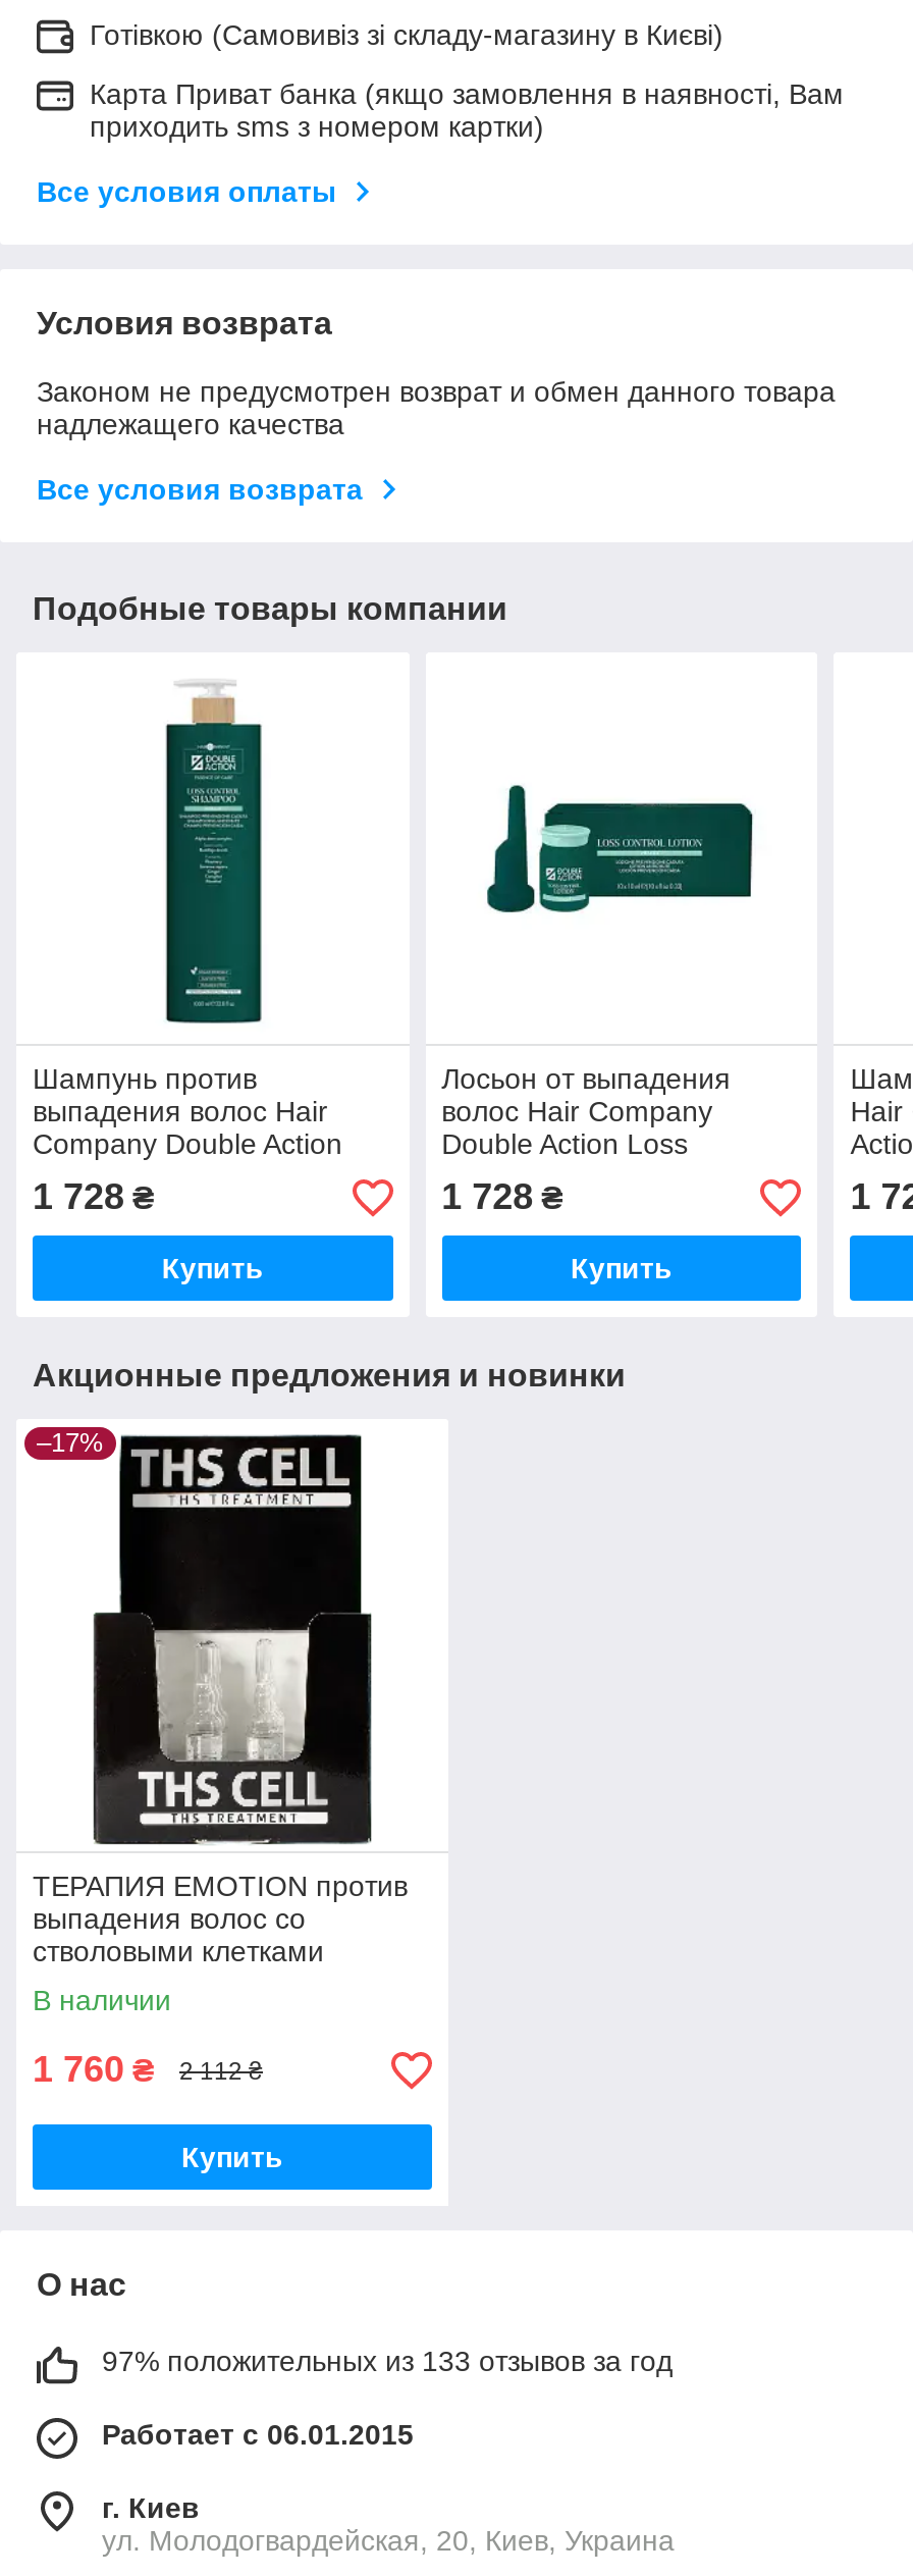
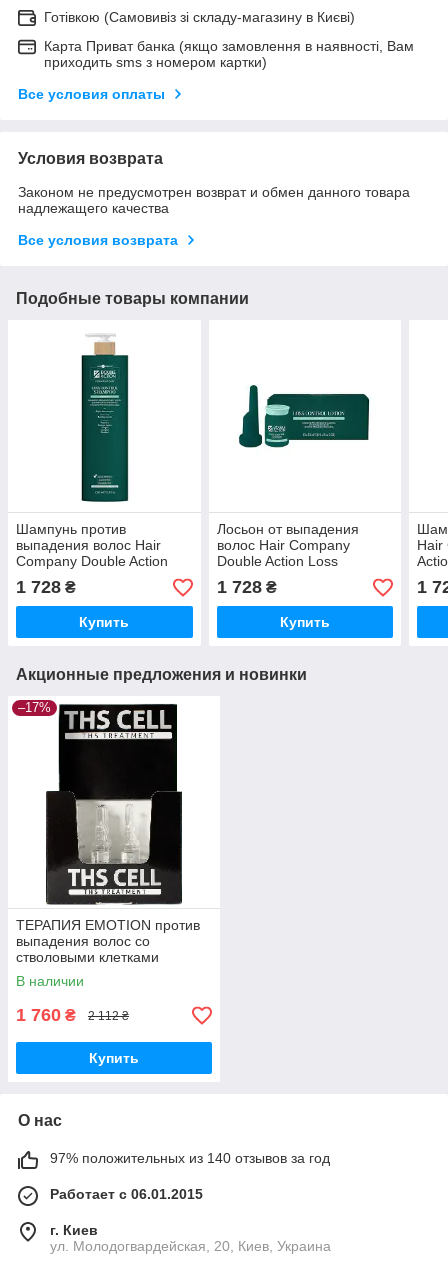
- 97% положительных из 133 отзывов за год
+ 97% положительных из 140 отзывов за год
